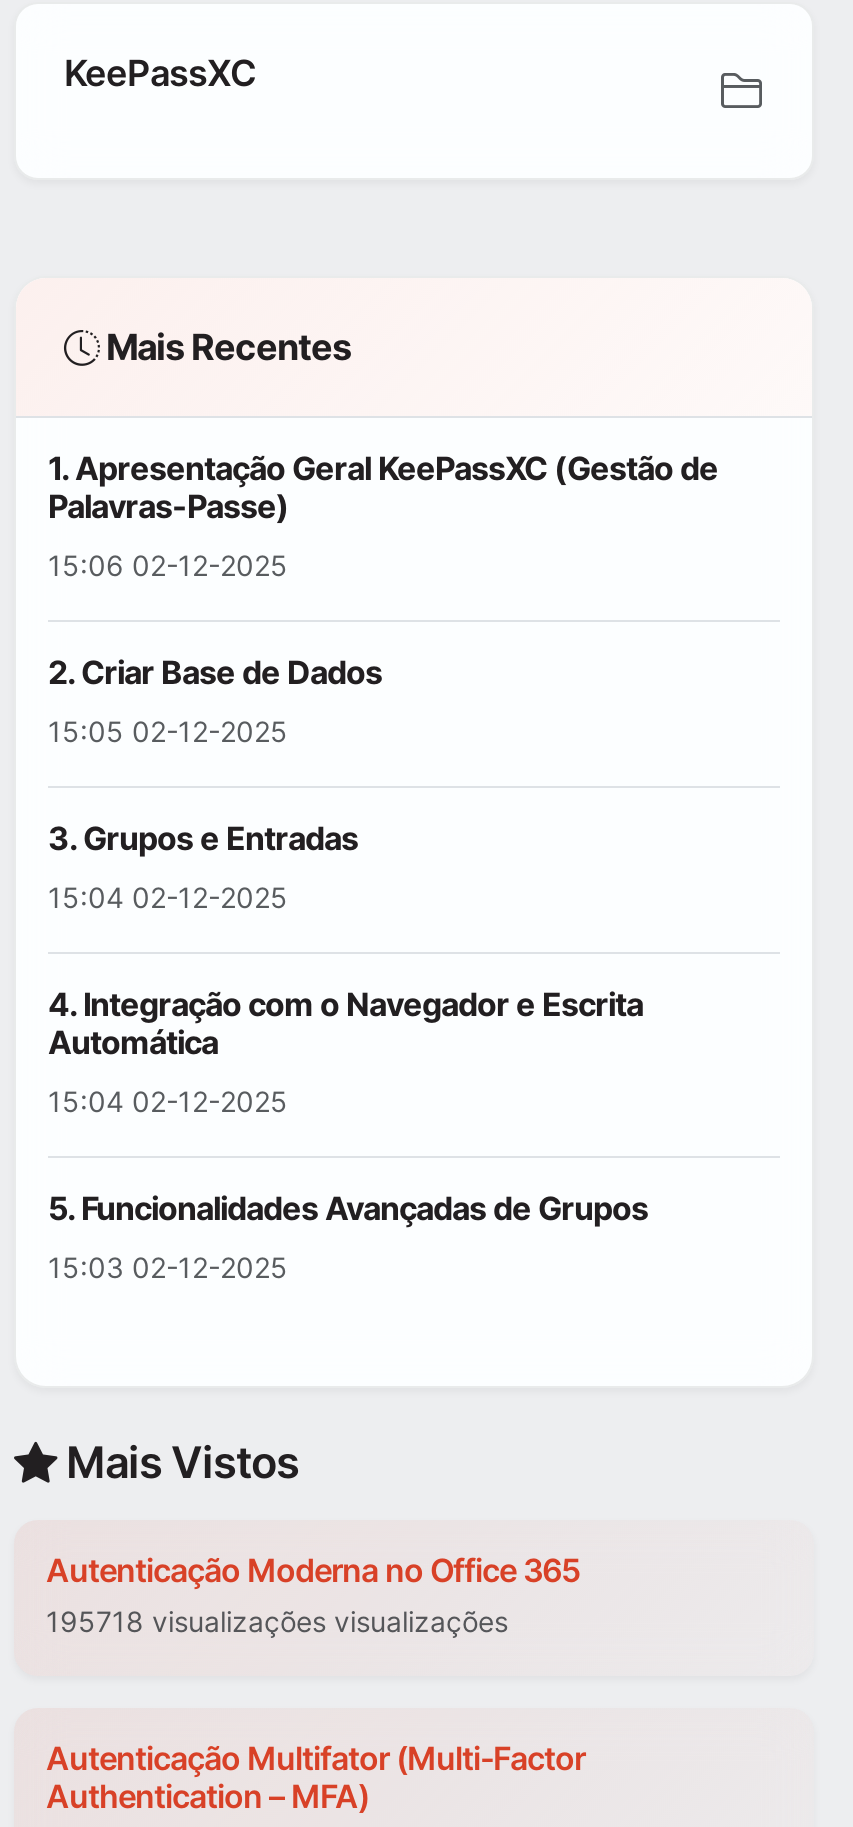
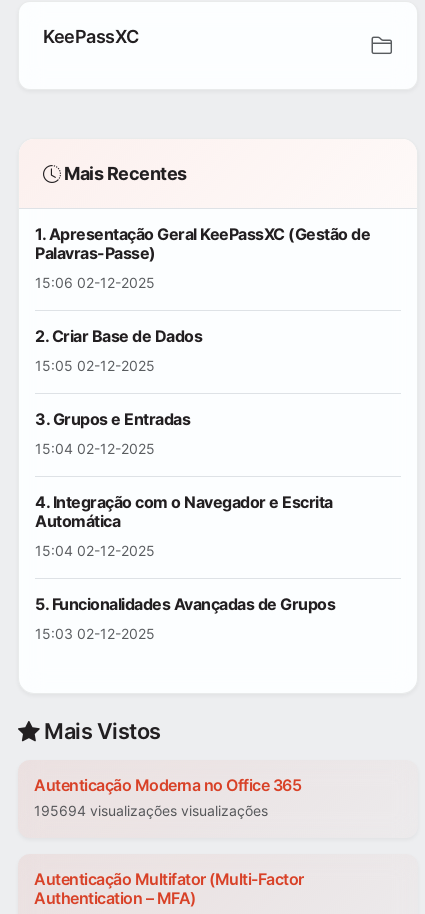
- 195718 visualizações visualizações
+ 195694 visualizações visualizações
